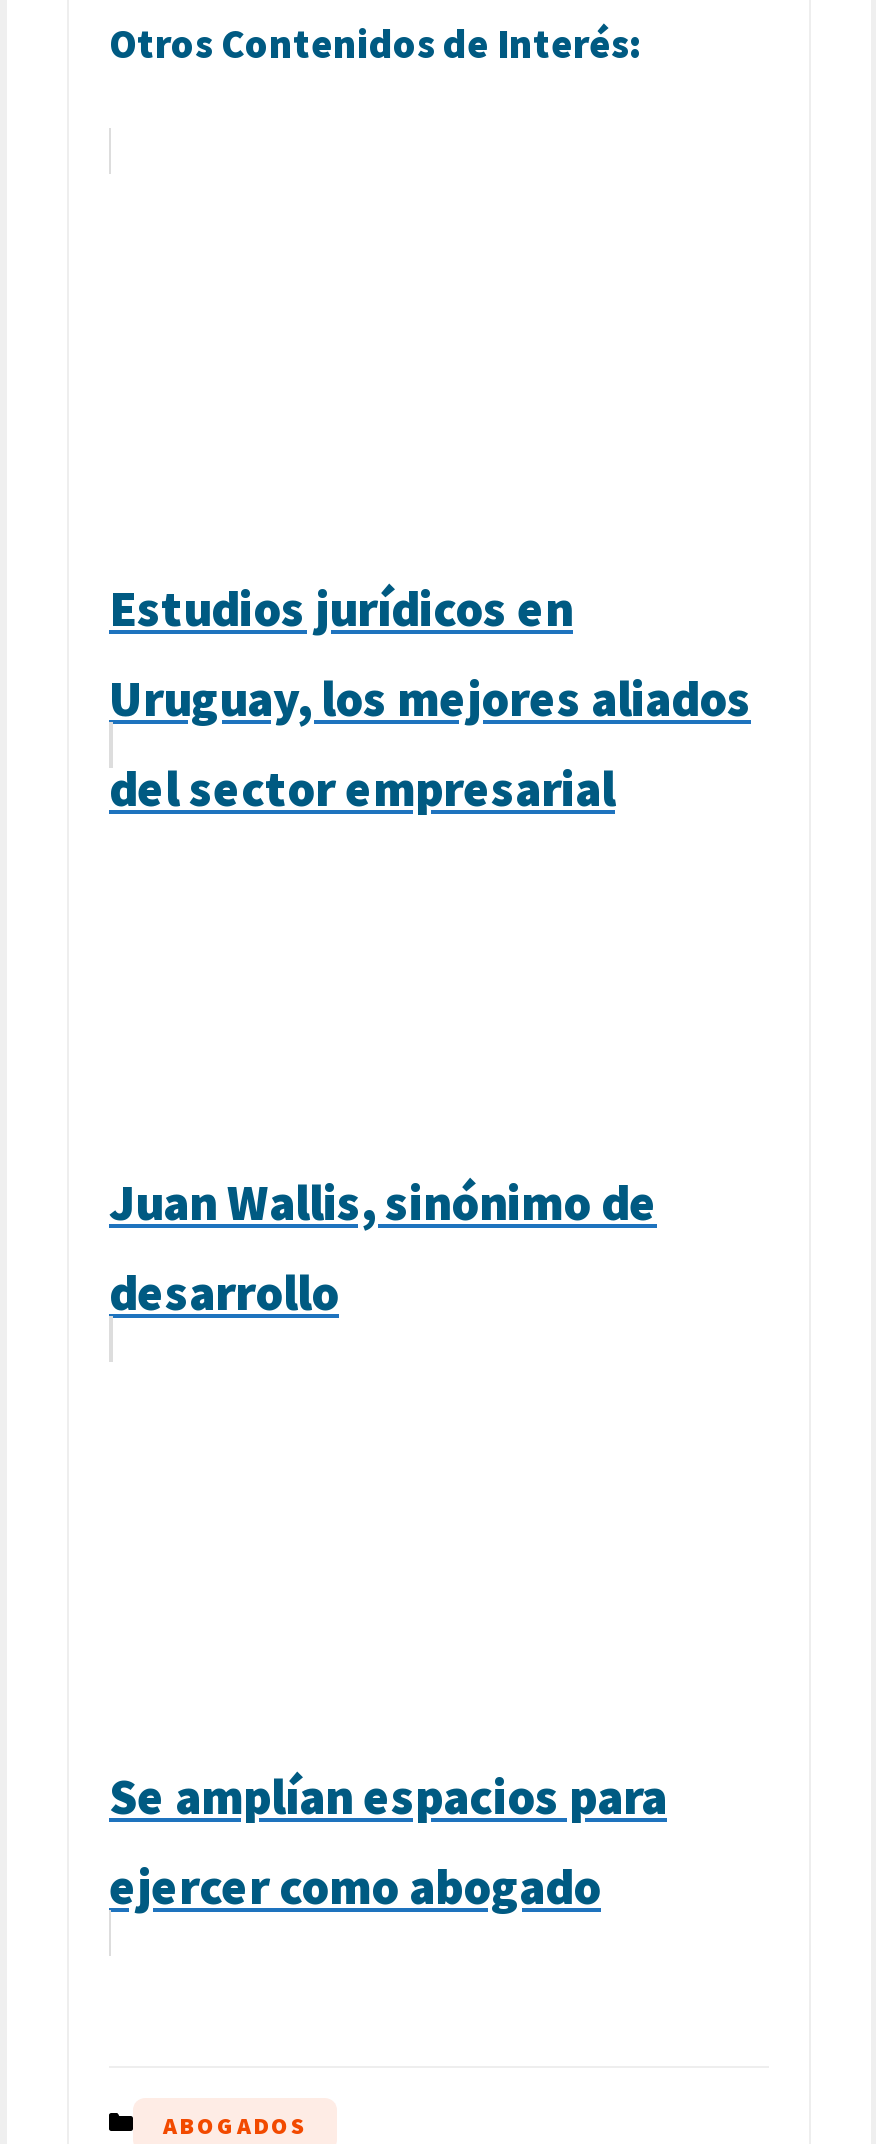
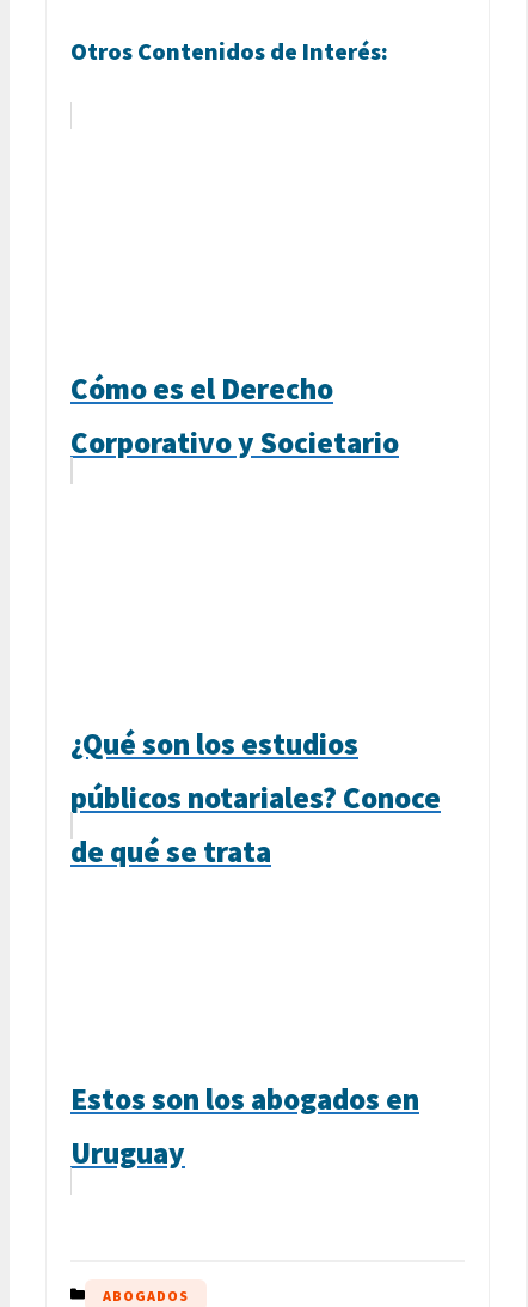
- Estudios jurídicos en
- Uruguay, los mejores aliados
- del sector empresarial
+ Cómo es el Derecho
+ Corporativo y Societario

- Juan Wallis, sinónimo de
- desarrollo
+ ¿Qué son los estudios
+ públicos notariales? Conoce
+ de qué se trata

- Se amplían espacios para
- ejercer como abogado
+ Estos son los abogados en
+ Uruguay
